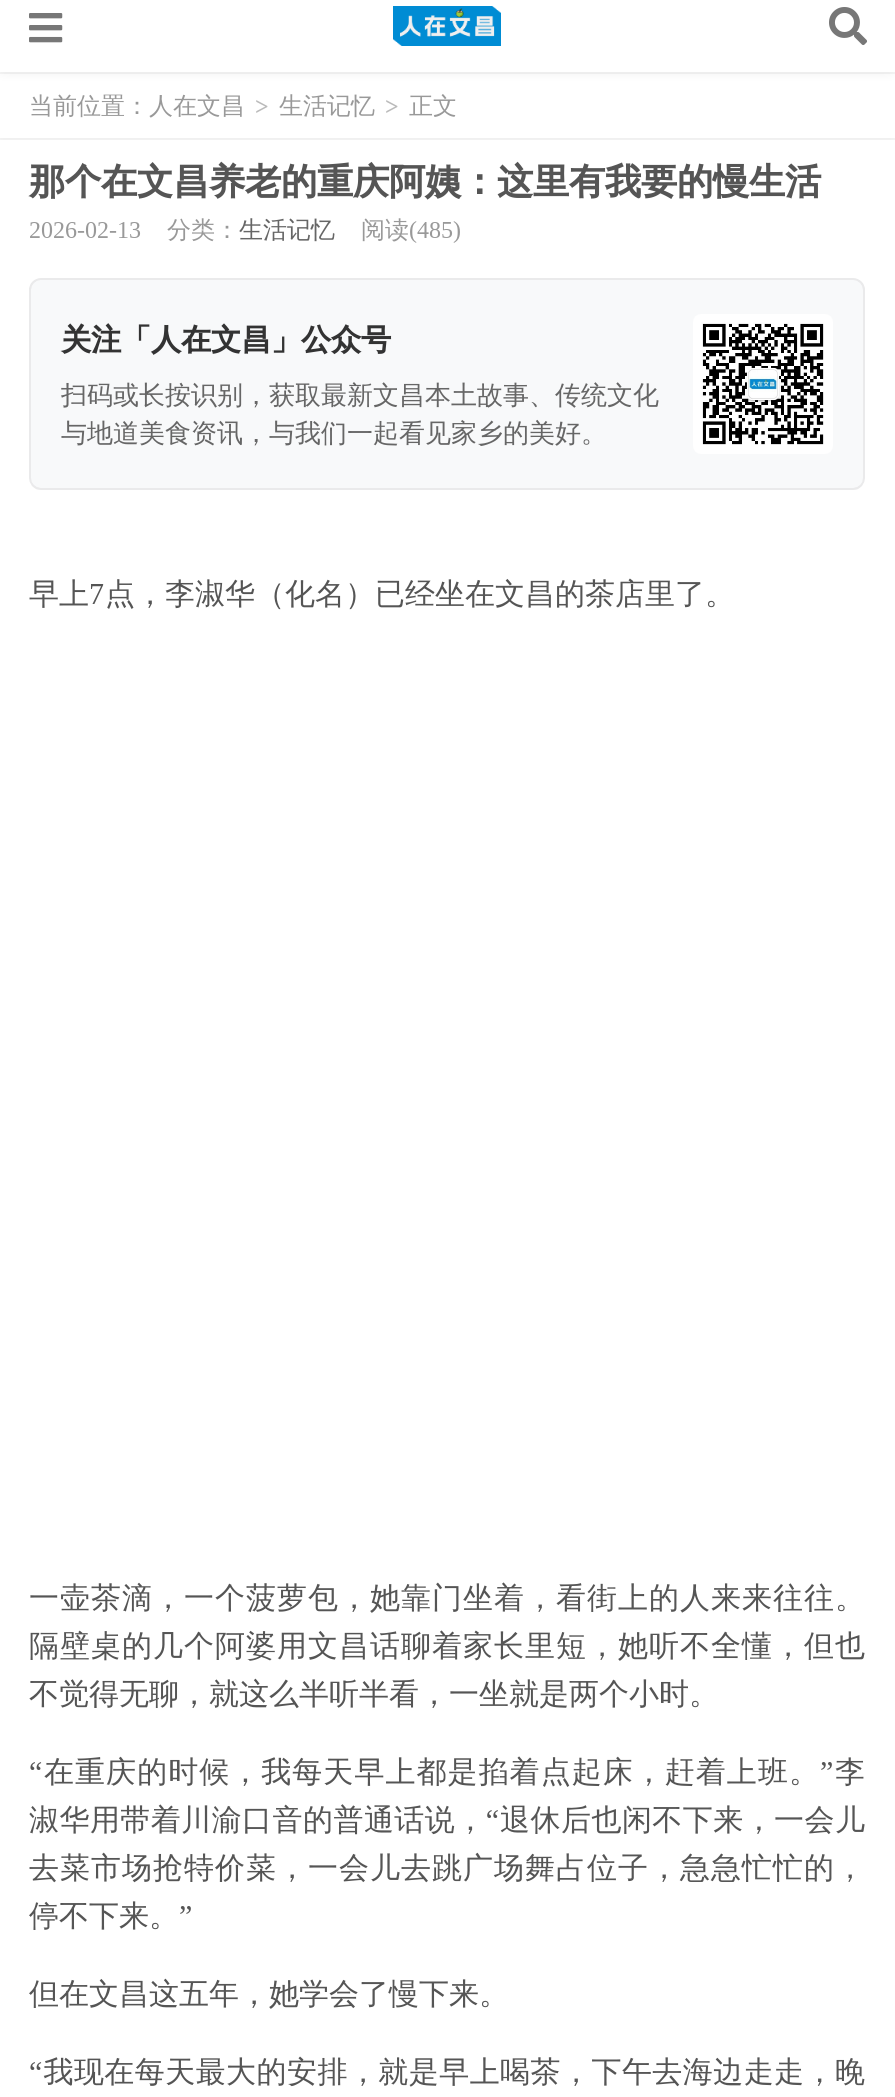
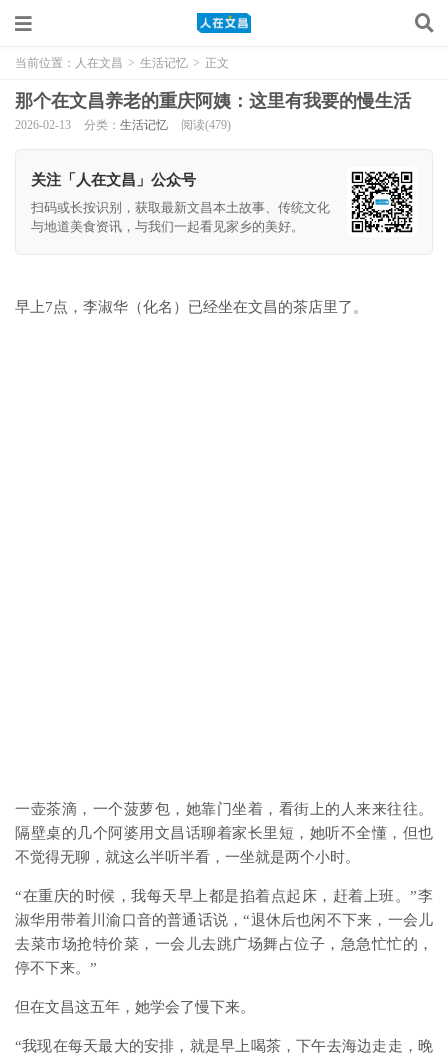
- 2026-02-13 分类：生活记忆 阅读(485)
+ 2026-02-13 分类：生活记忆 阅读(479)
